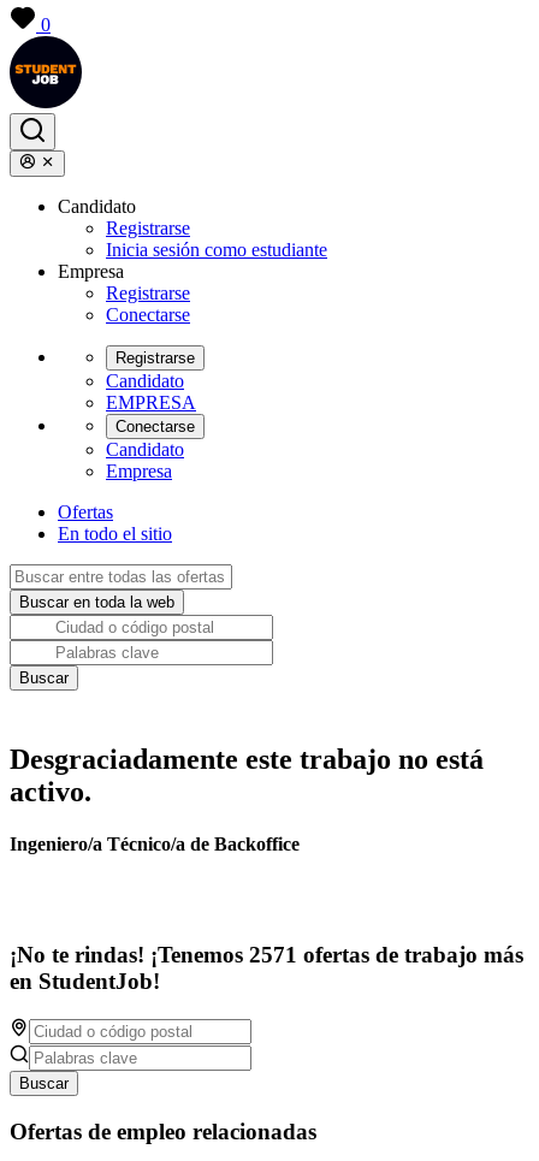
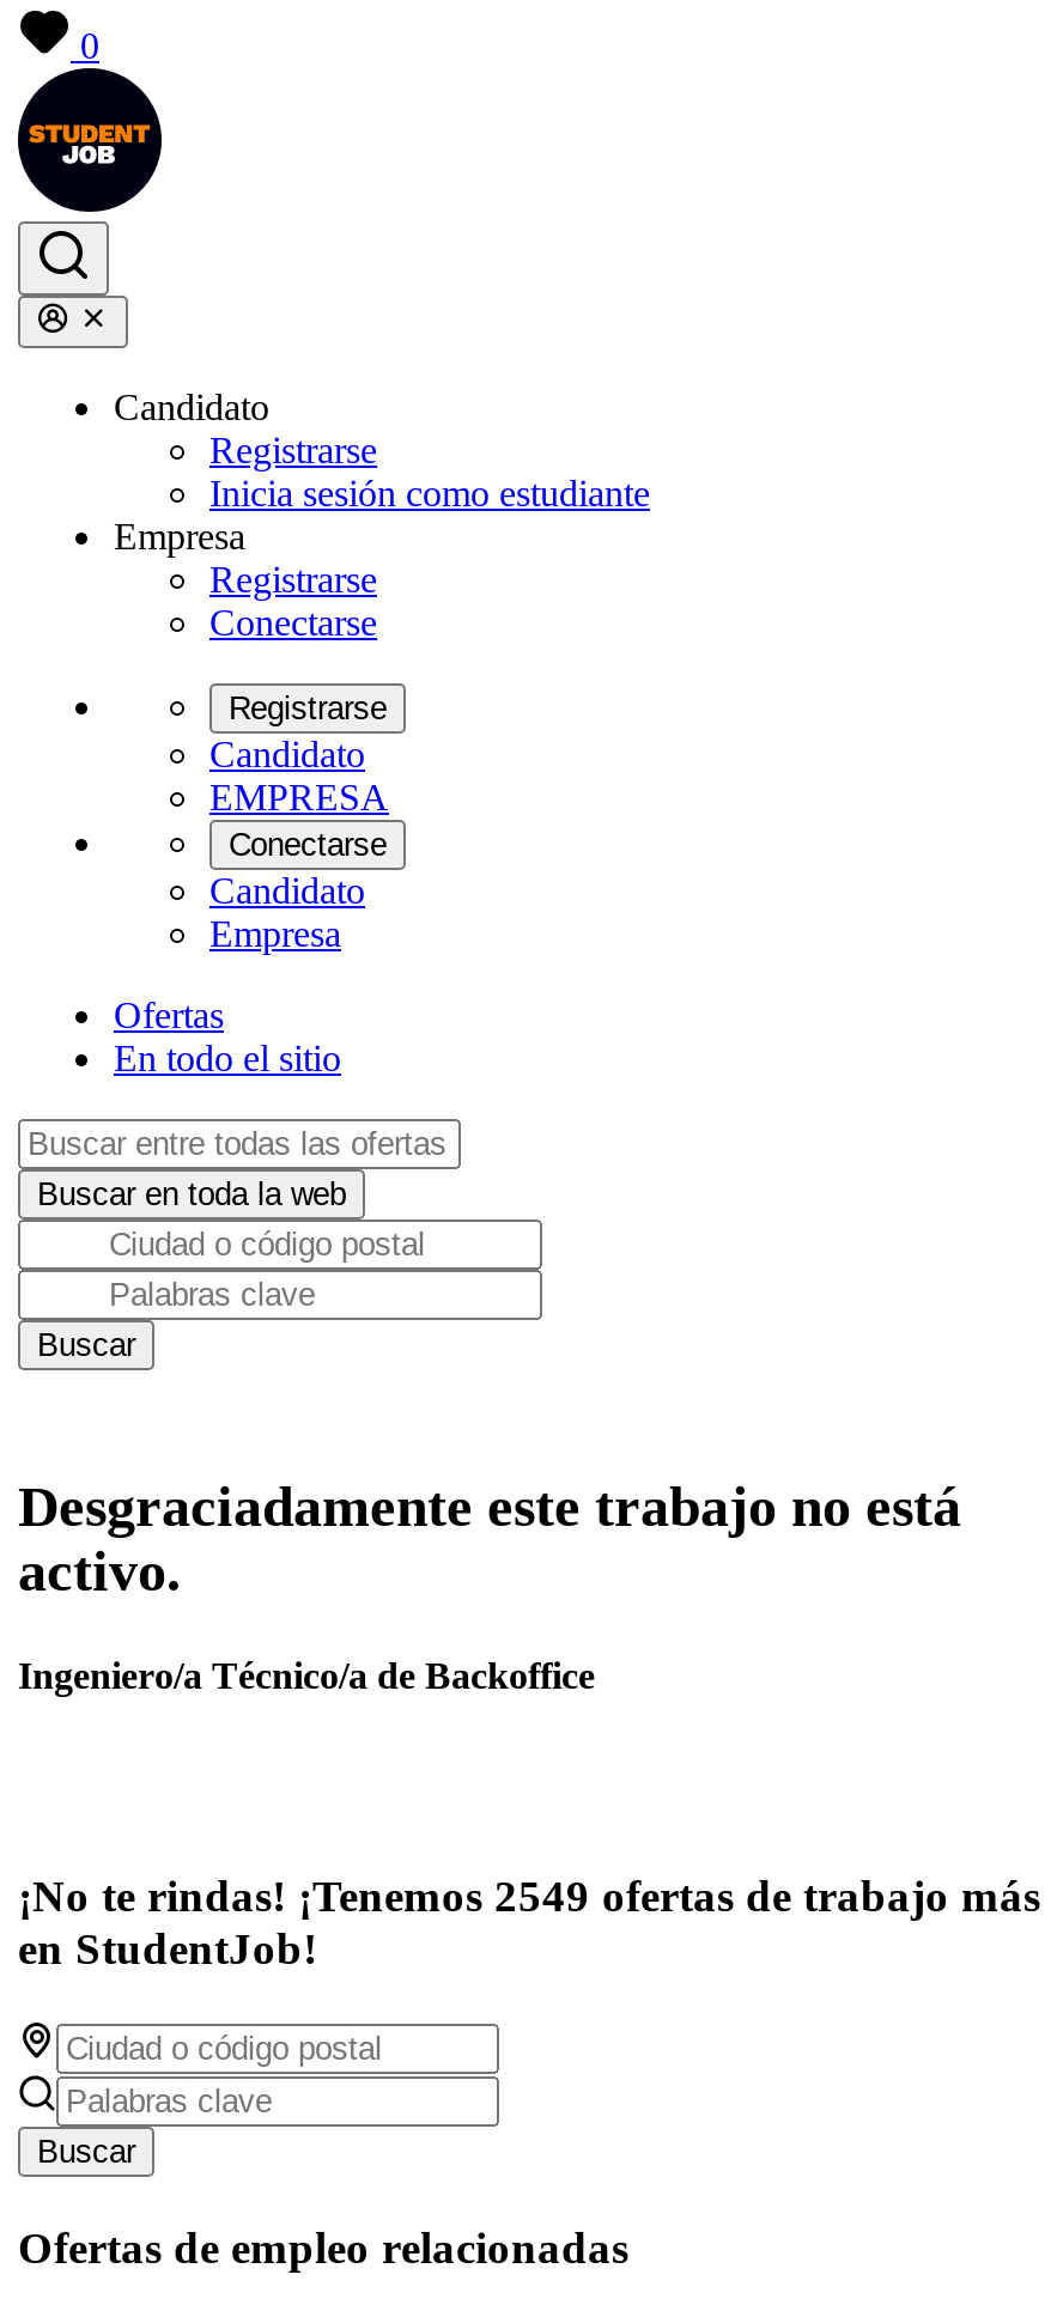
- ¡No te rindas! ¡Tenemos 2571 ofertas de trabajo más
+ ¡No te rindas! ¡Tenemos 2549 ofertas de trabajo más
